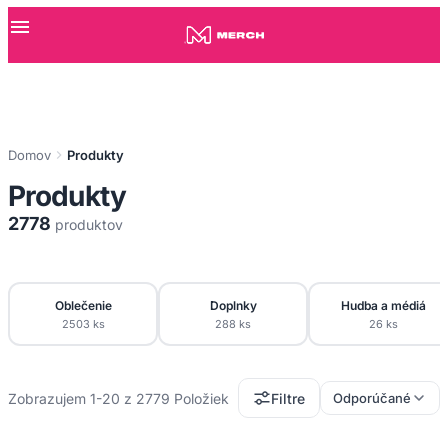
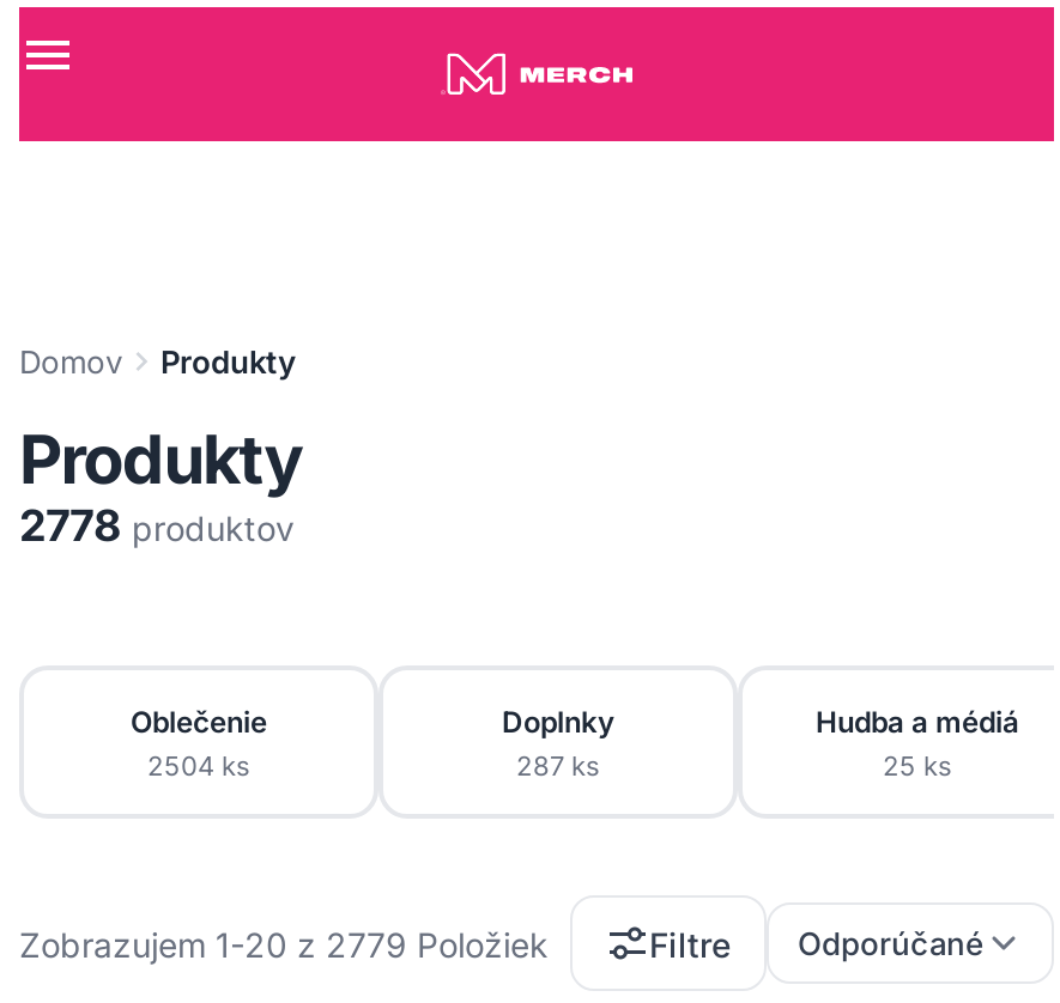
- 2503 ks
+ 2504 ks

- 288 ks
+ 287 ks

- 26 ks
+ 25 ks
